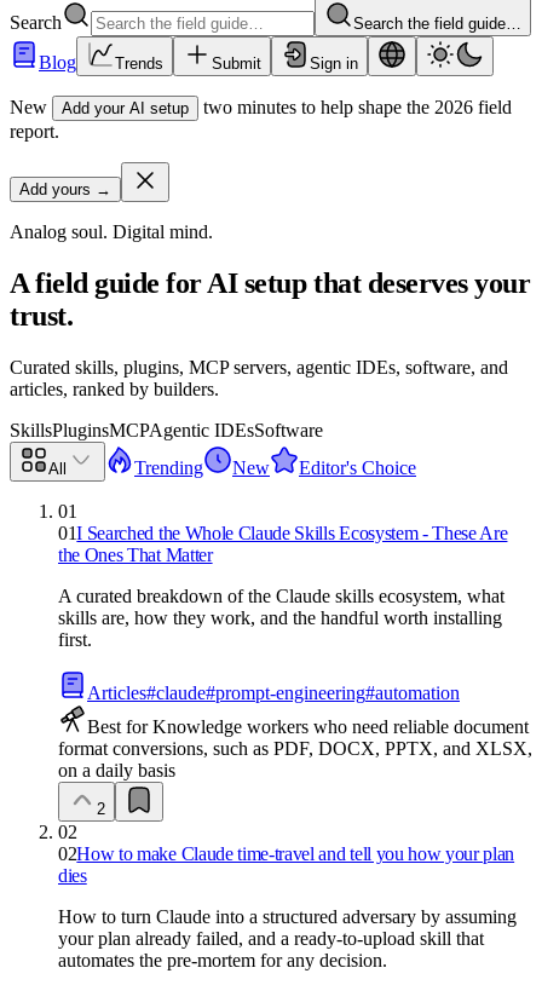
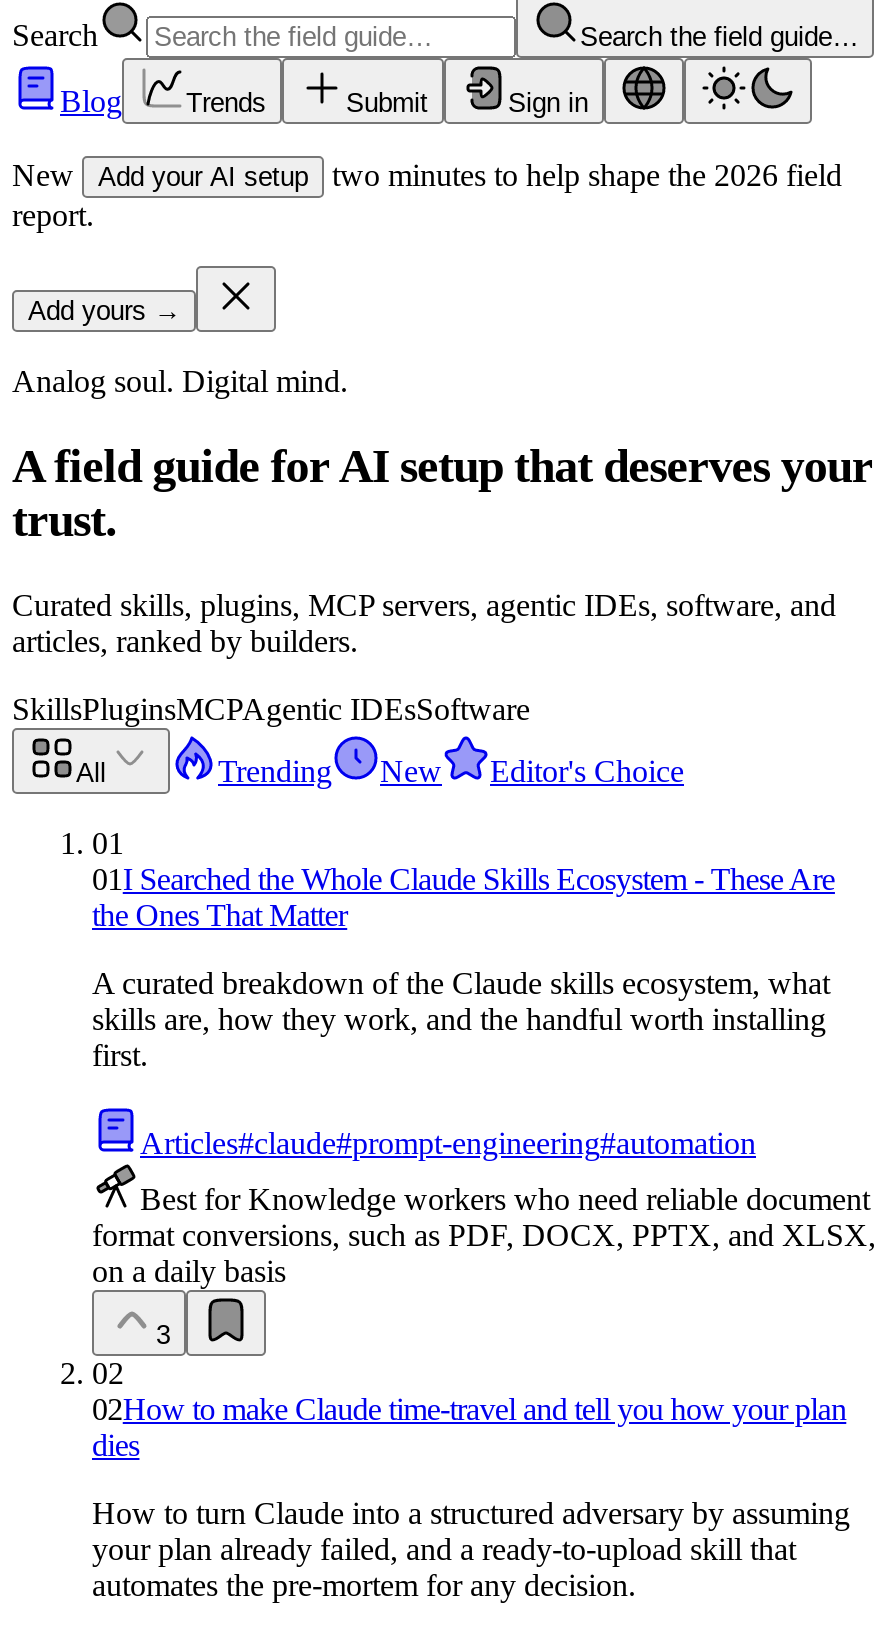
- 2
+ 3
